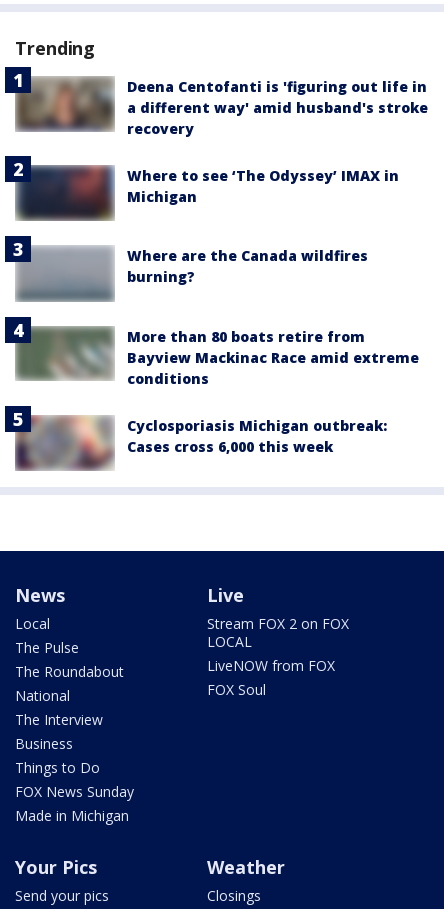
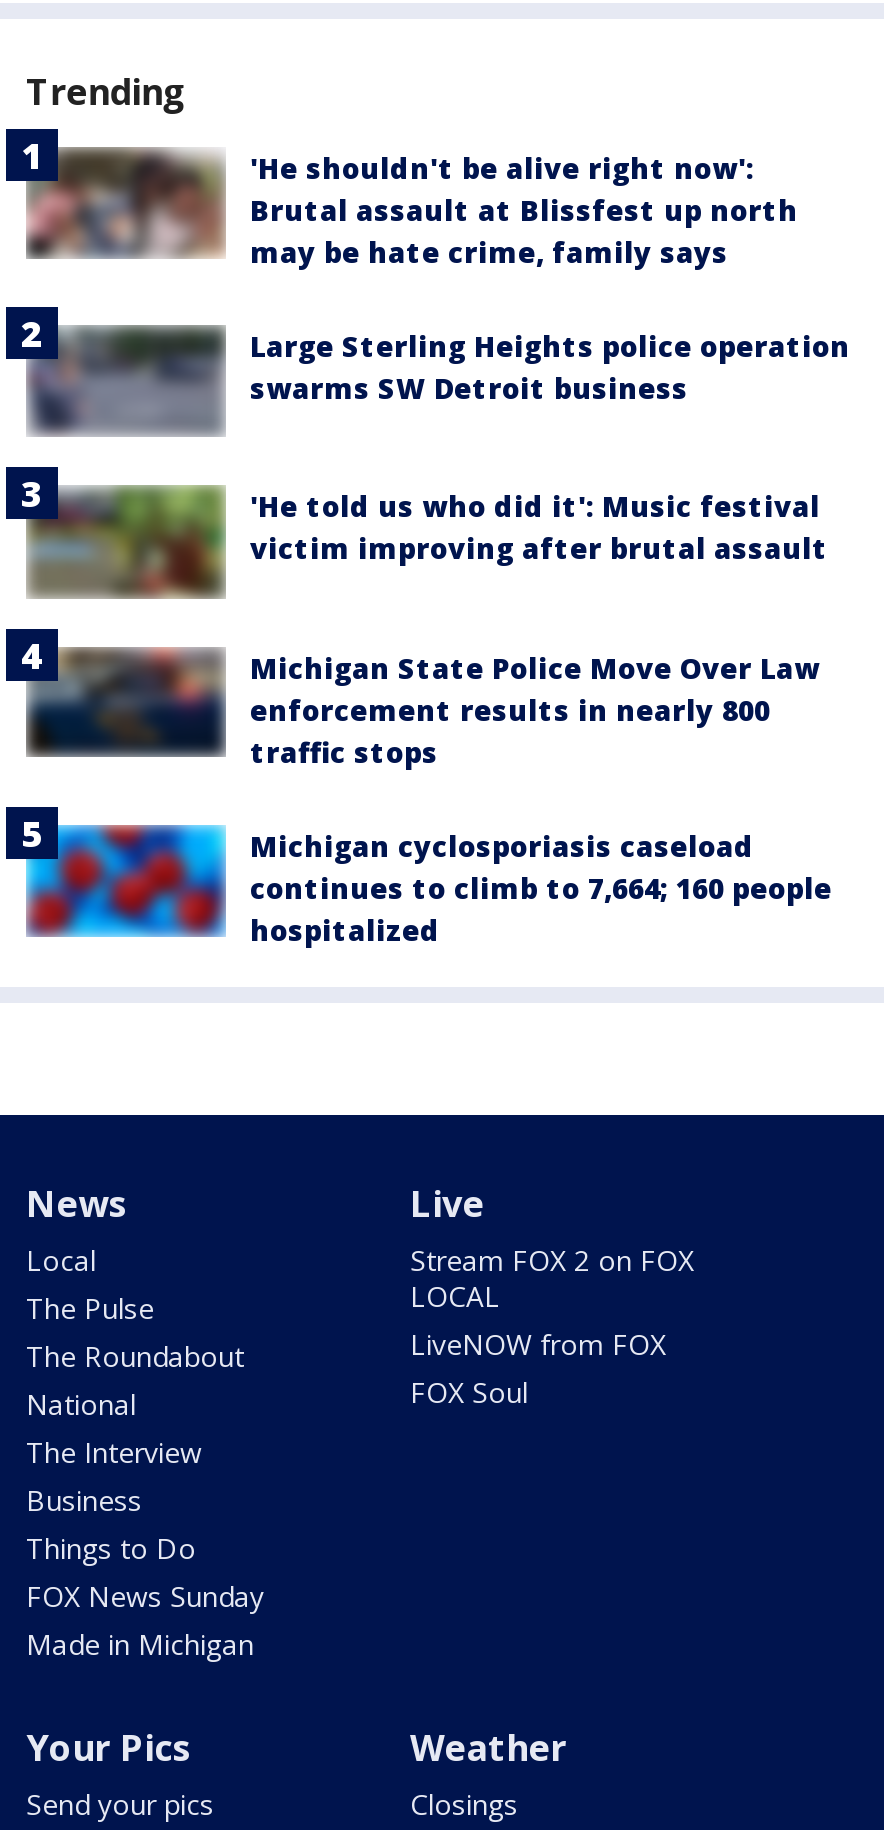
- [image]
- Deena Centofanti is 'figuring out life in
- a different way' amid husband's stroke
- recovery
+ [image]
+ 'He shouldn't be alive right now':
+ Brutal assault at Blissfest up north
+ may be hate crime, family says

- [image]
- Where to see ‘The Odyssey’ IMAX in
- Michigan
+ [image]
+ Large Sterling Heights police operation
+ swarms SW Detroit business

- [image]
- Where are the Canada wildfires
- burning?
+ [image]
+ 'He told us who did it': Music festival
+ victim improving after brutal assault

- [image]
- More than 80 boats retire from
- Bayview Mackinac Race amid extreme
- conditions
+ [image]
+ Michigan State Police Move Over Law
+ enforcement results in nearly 800
+ traffic stops

- [image]
- Cyclosporiasis Michigan outbreak:
- Cases cross 6,000 this week
+ [image]
+ Michigan cyclosporiasis caseload
+ continues to climb to 7,664; 160 people
+ hospitalized
